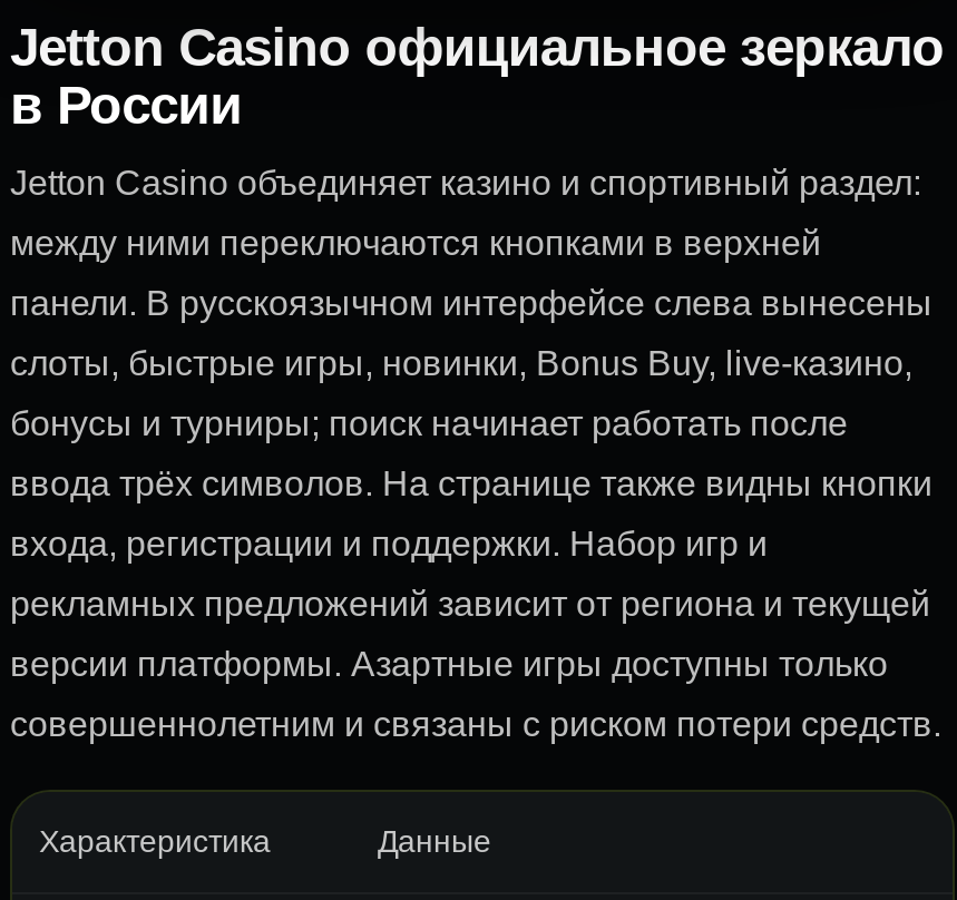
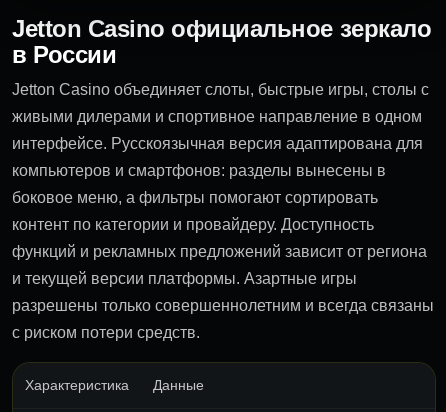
- Jetton Casino объединяет казино и спортивный раздел:
+ Jetton Casino объединяет слоты, быстрые игры, столы с

- между ними переключаются кнопками в верхней
+ живыми дилерами и спортивное направление в одном

- панели. В русскоязычном интерфейсе слева вынесены
+ интерфейсе. Русскоязычная версия адаптирована для

- слоты, быстрые игры, новинки, Bonus Buy, live-казино,
+ компьютеров и смартфонов: разделы вынесены в

- бонусы и турниры; поиск начинает работать после
+ боковое меню, а фильтры помогают сортировать

- ввода трёх символов. На странице также видны кнопки
+ контент по категории и провайдеру. Доступность

- входа, регистрации и поддержки. Набор игр и
+ функций и рекламных предложений зависит от региона

- рекламных предложений зависит от региона и текущей
+ и текущей версии платформы. Азартные игры

- версии платформы. Азартные игры доступны только
+ разрешены только совершеннолетним и всегда связаны

- совершеннолетним и связаны с риском потери средств.
+ с риском потери средств.
